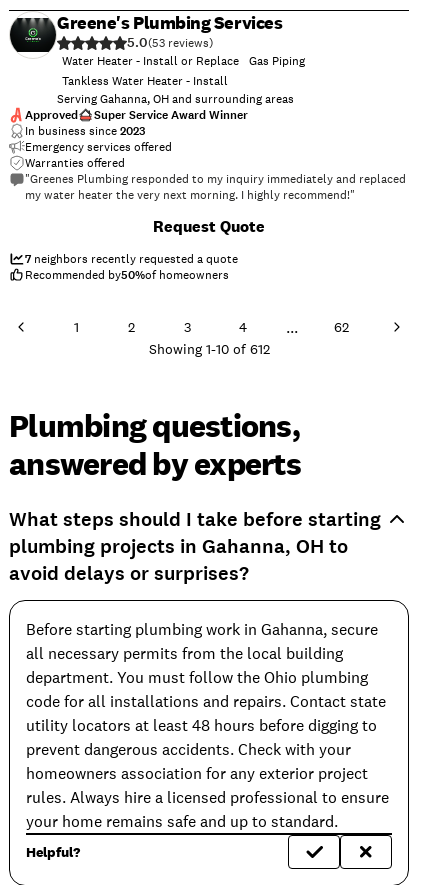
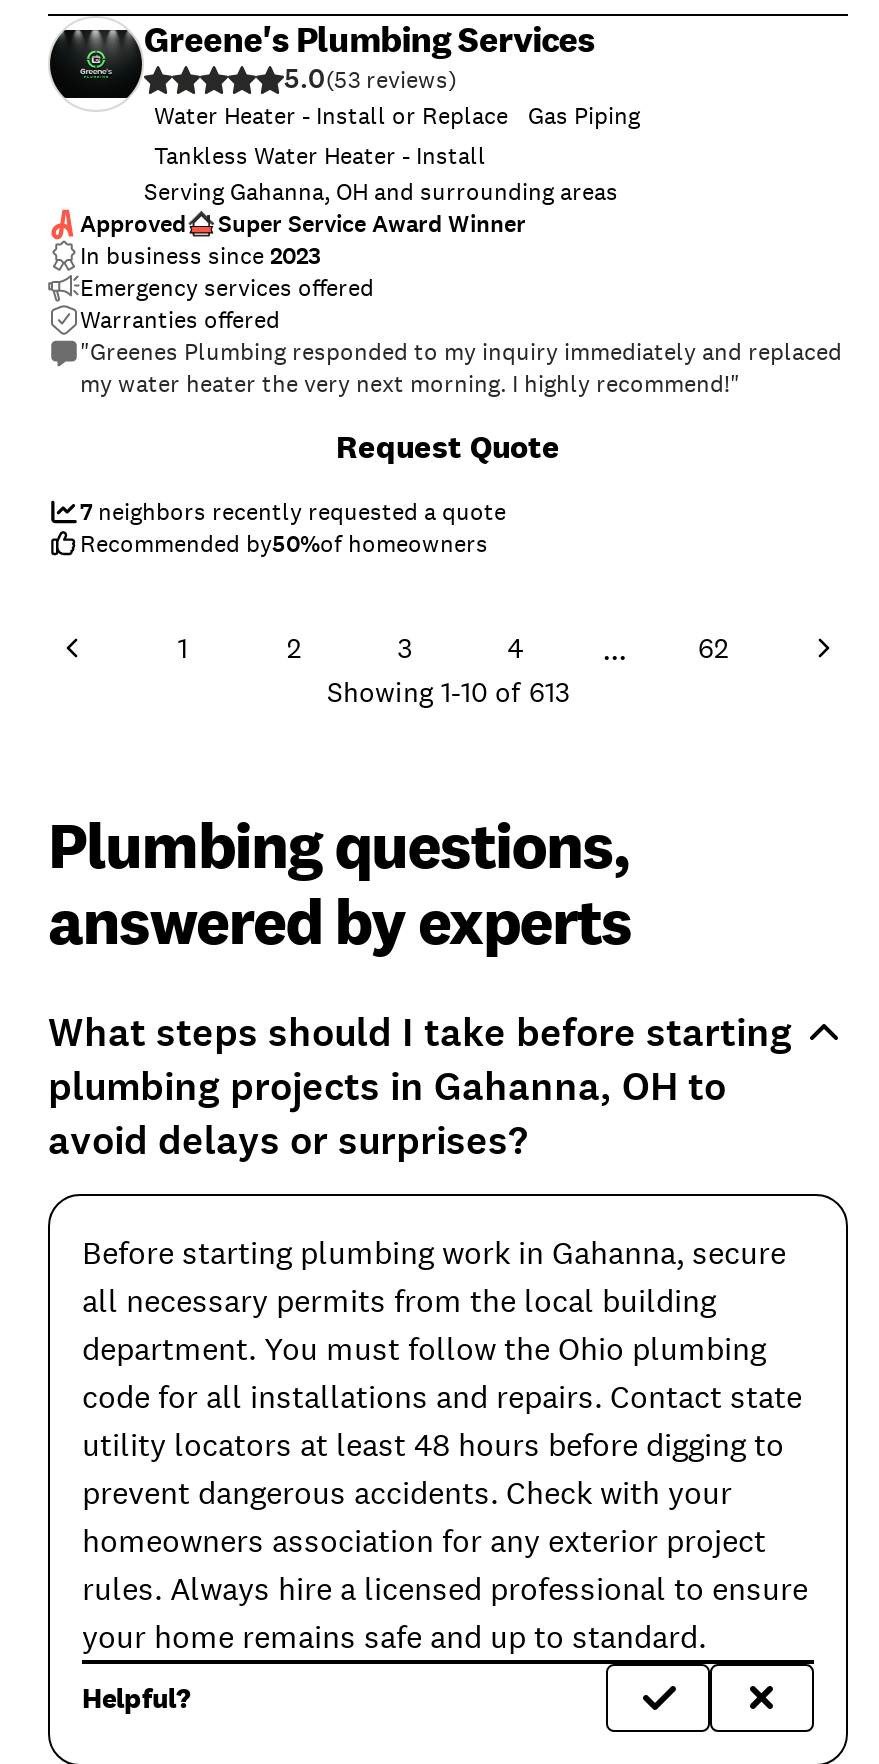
- Showing 1-10 of 612
+ Showing 1-10 of 613
